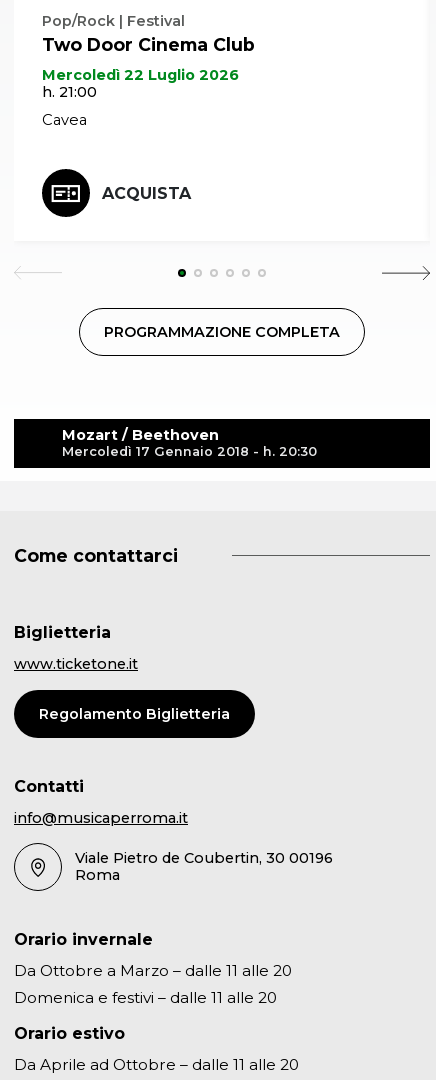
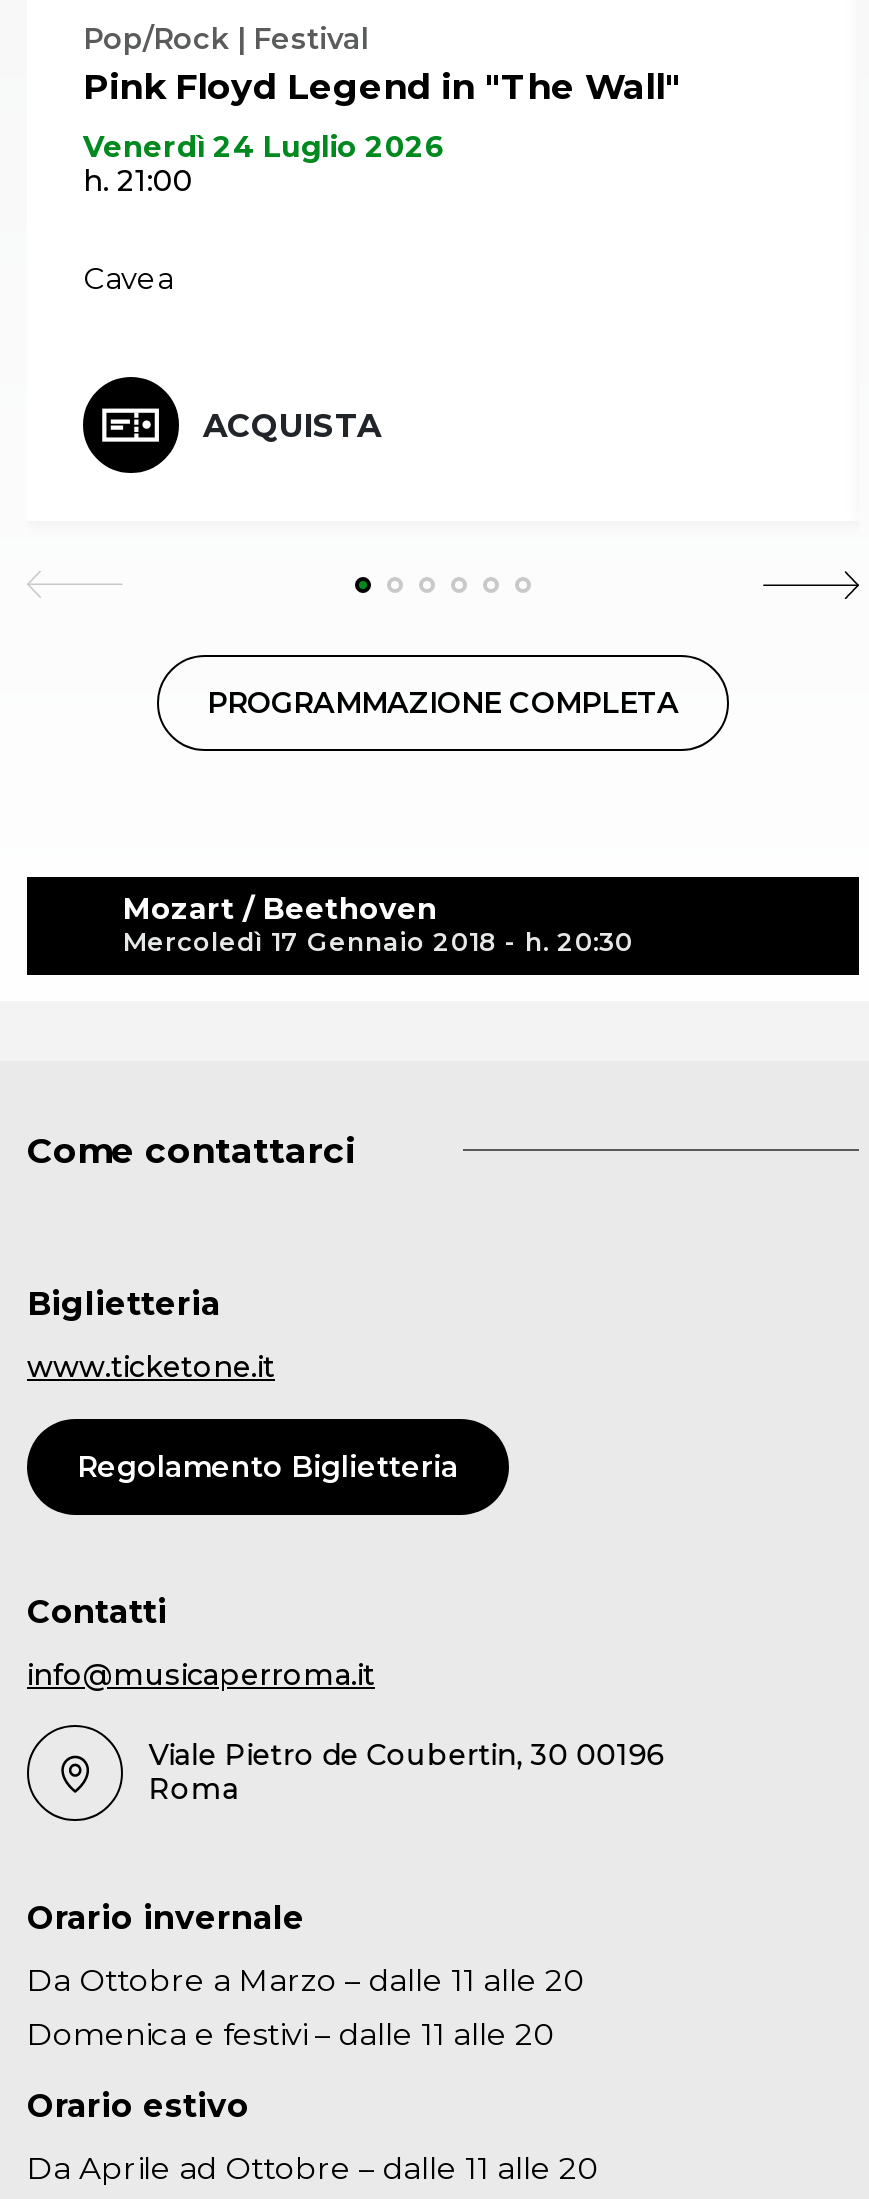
- Two Door Cinema Club
+ Pink Floyd Legend in "The Wall"

- Mercoledì 22 Luglio 2026
+ Venerdì 24 Luglio 2026
